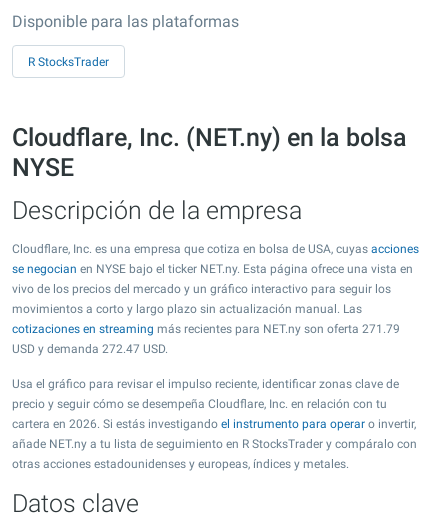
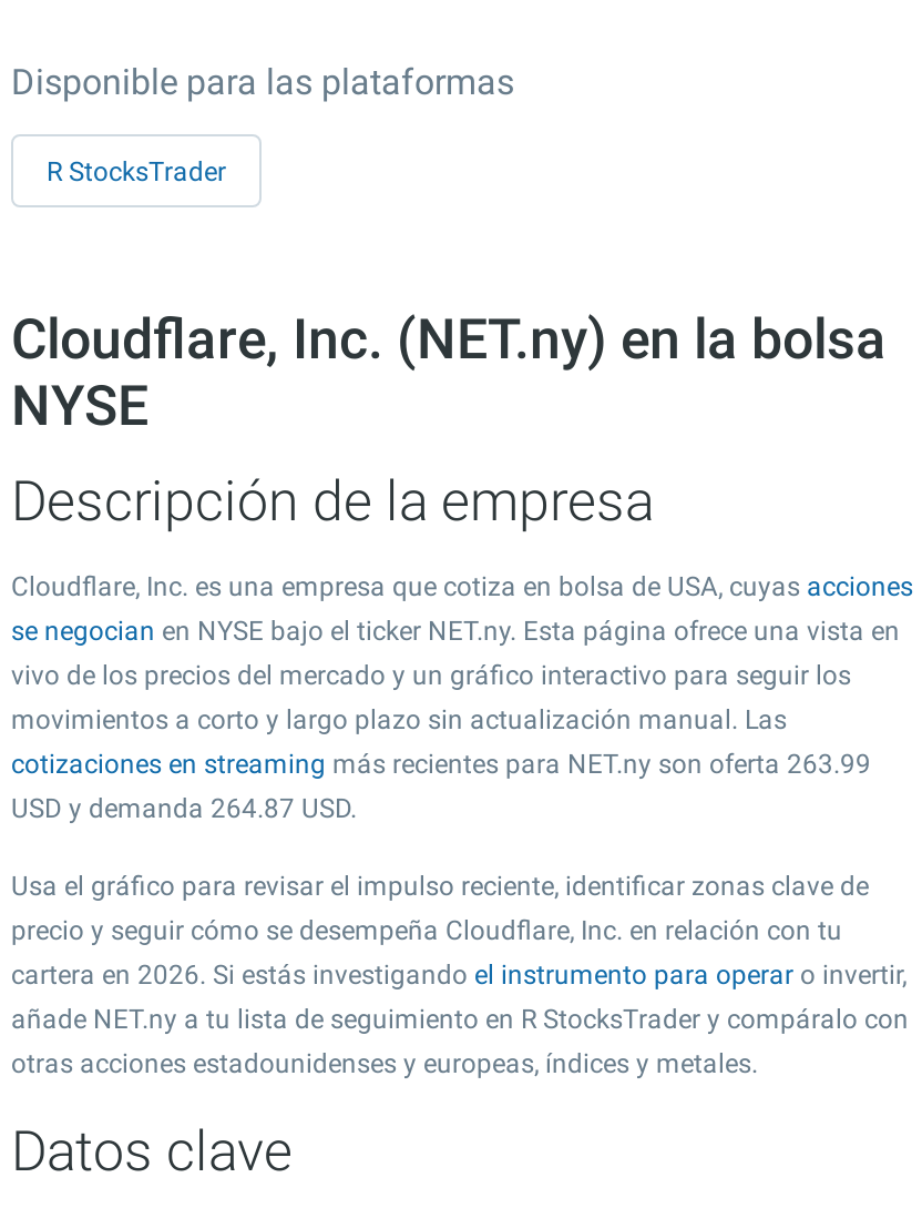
- cotizaciones en streaming más recientes para NET.ny son oferta 271.79
+ cotizaciones en streaming más recientes para NET.ny son oferta 263.99

- USD y demanda 272.47 USD.
+ USD y demanda 264.87 USD.
